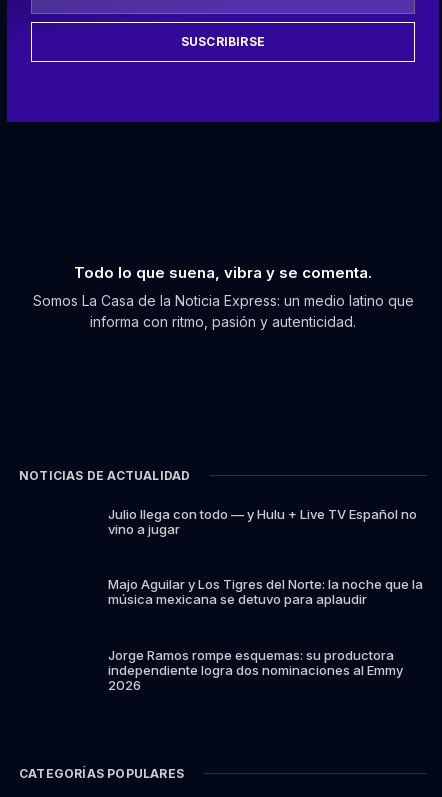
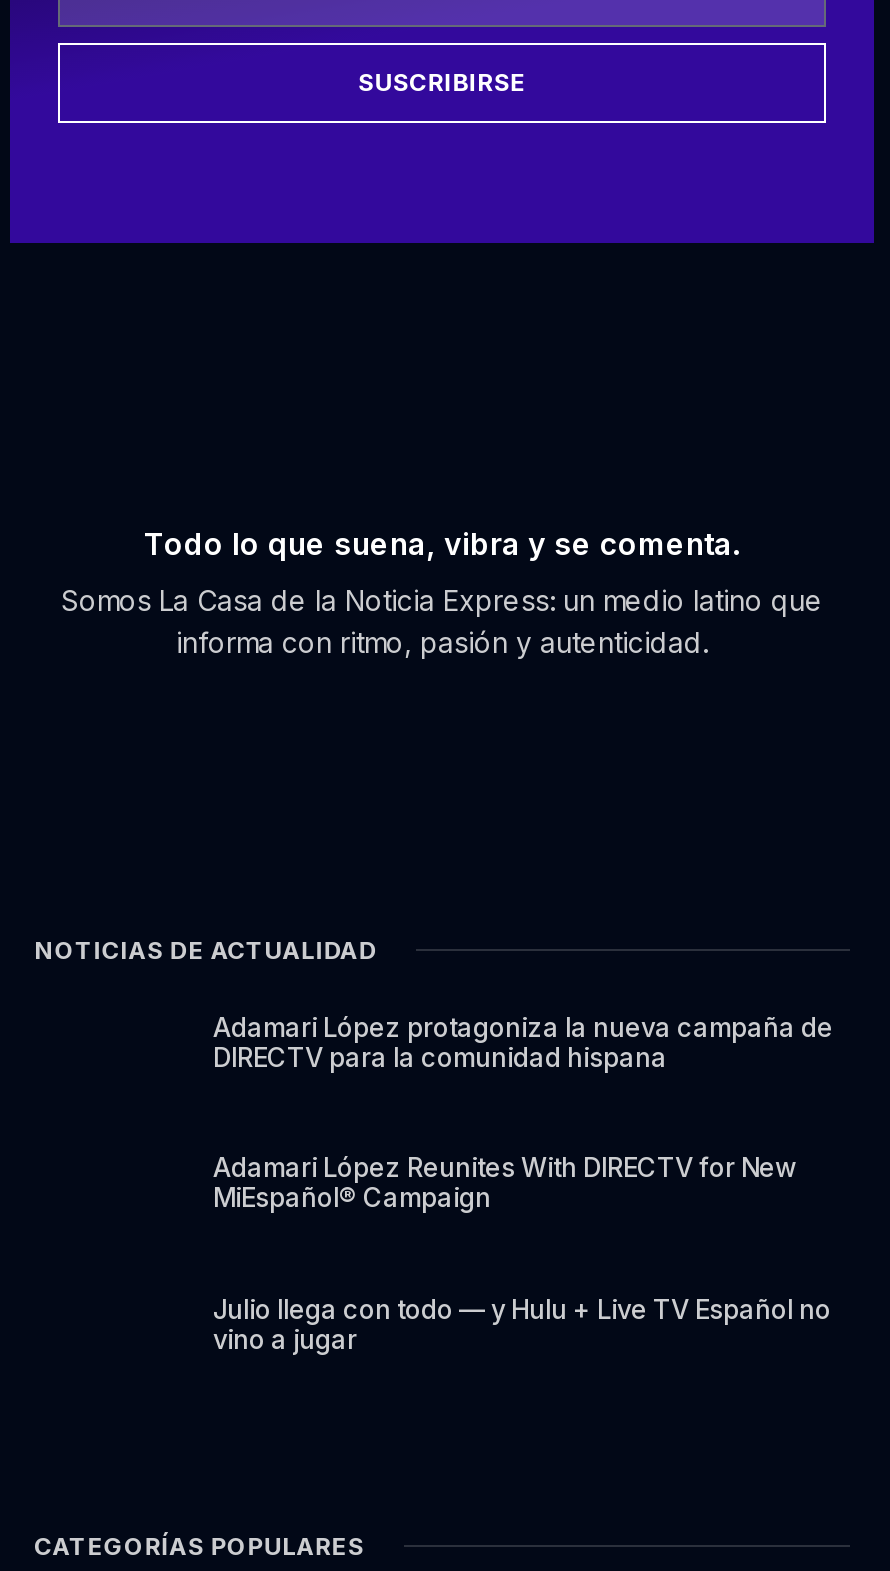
+ Adamari López protagoniza la nueva campaña de
+ DIRECTV para la comunidad hispana
+ Adamari López Reunites With DIRECTV for New
+ MiEspañol® Campaign

moved down: Julio llega con todo — y Hulu + Live TV Español no | vino a jugar

- Majo Aguilar y Los Tigres del Norte: la noche que la
- música mexicana se detuvo para aplaudir
- Jorge Ramos rompe esquemas: su productora
- independiente logra dos nominaciones al Emmy
- 2026
